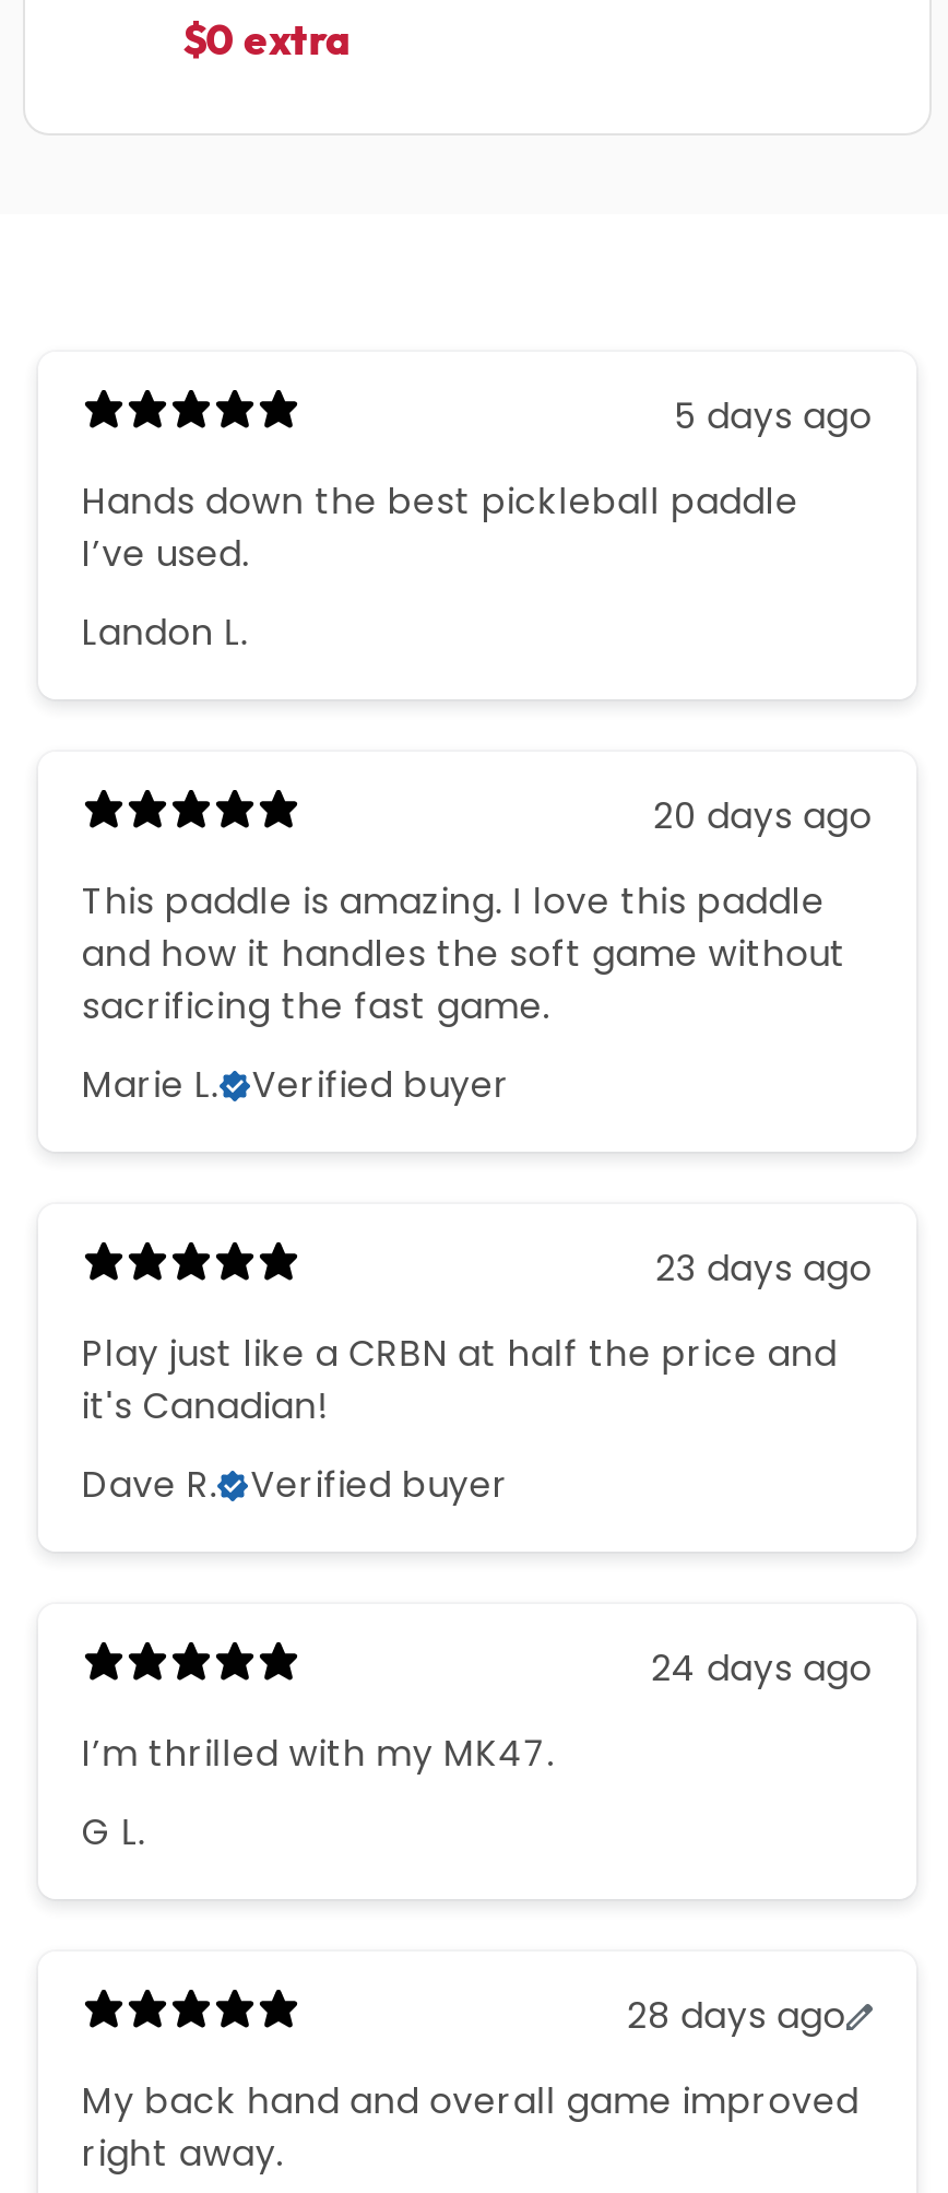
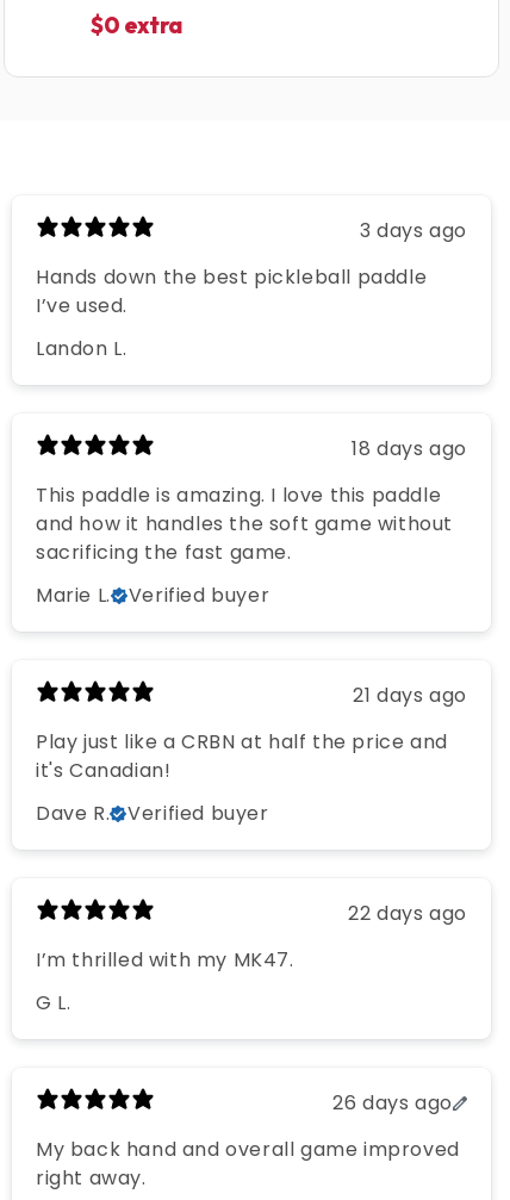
- 5 days ago
+ 3 days ago

- 20 days ago
+ 18 days ago

- 23 days ago
+ 21 days ago

- 24 days ago
+ 22 days ago

- 28 days ago
+ 26 days ago
